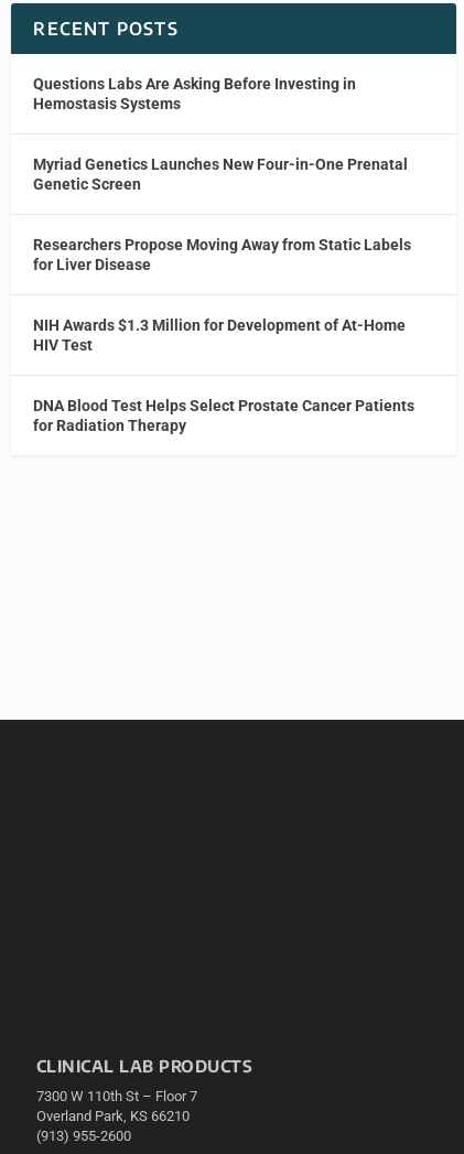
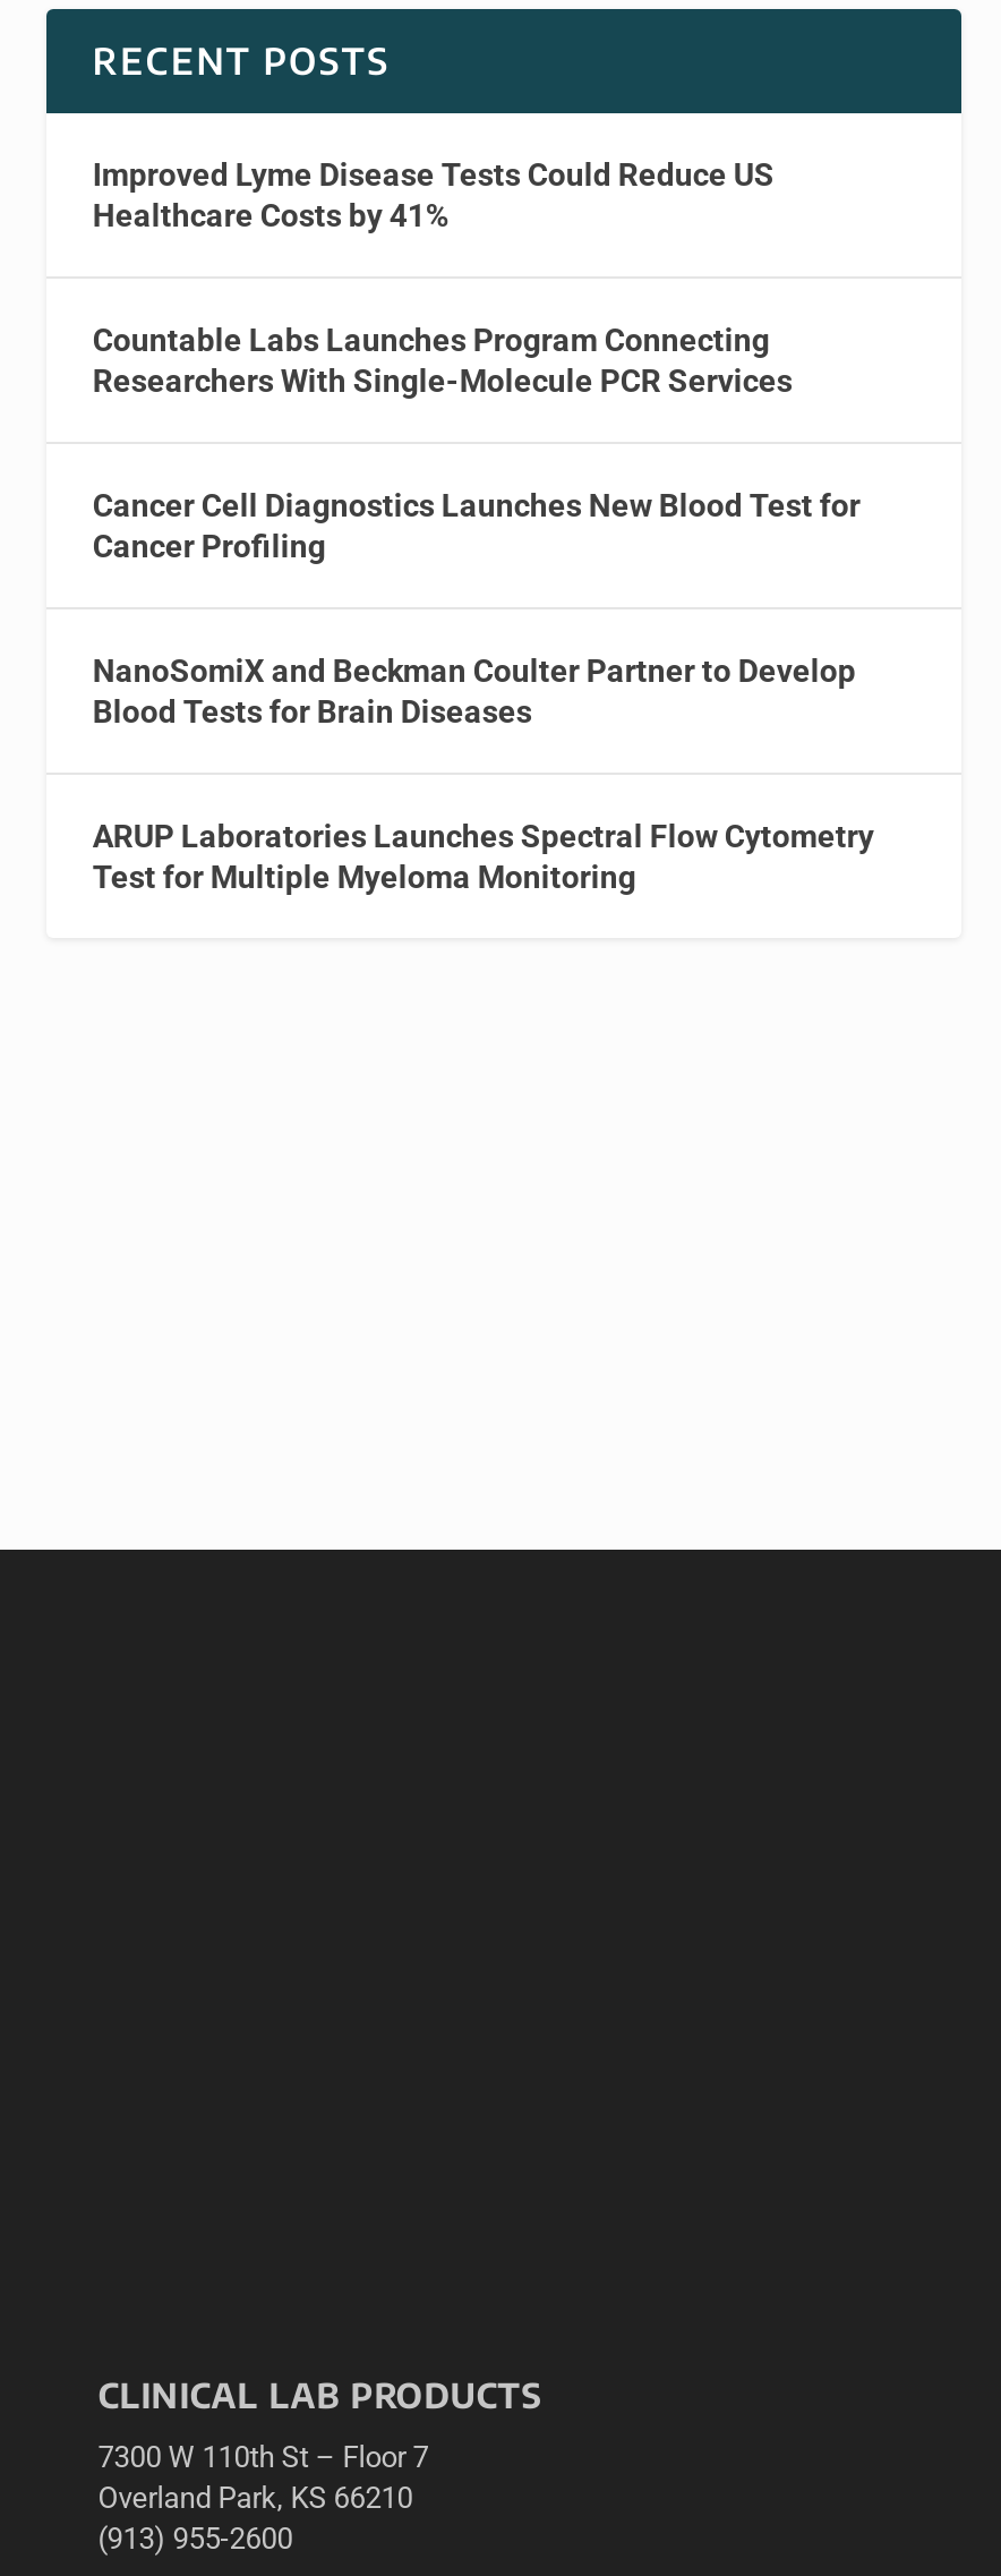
- Questions Labs Are Asking Before Investing in
- Hemostasis Systems
+ Improved Lyme Disease Tests Could Reduce US
+ Healthcare Costs by 41%

- Myriad Genetics Launches New Four-in-One Prenatal
- Genetic Screen
+ Countable Labs Launches Program Connecting
+ Researchers With Single-Molecule PCR Services

- Researchers Propose Moving Away from Static Labels
- for Liver Disease
+ Cancer Cell Diagnostics Launches New Blood Test for
+ Cancer Profiling

- NIH Awards $1.3 Million for Development of At-Home
- HIV Test
+ NanoSomiX and Beckman Coulter Partner to Develop
+ Blood Tests for Brain Diseases

- DNA Blood Test Helps Select Prostate Cancer Patients
- for Radiation Therapy
+ ARUP Laboratories Launches Spectral Flow Cytometry
+ Test for Multiple Myeloma Monitoring
